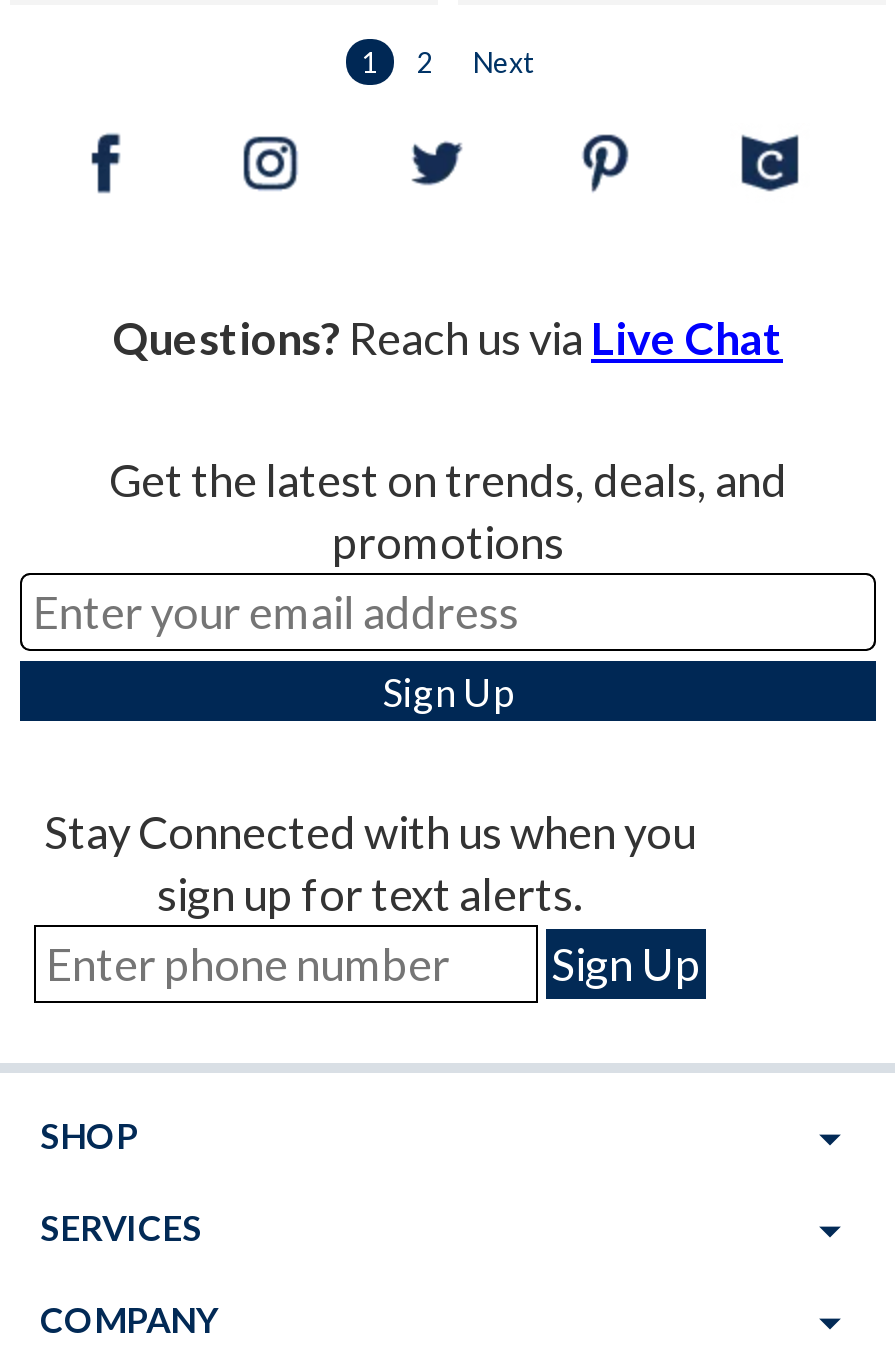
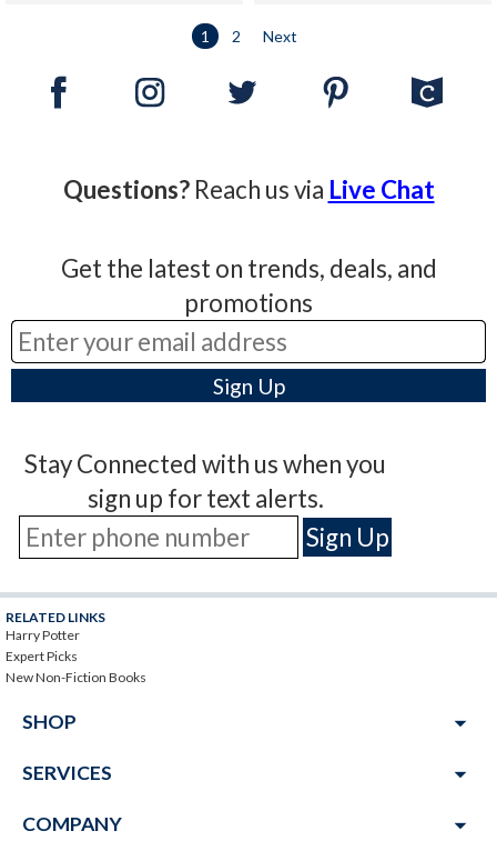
+ RELATED LINKS
+ Harry Potter
+ Expert Picks
+ New Non-Fiction Books
